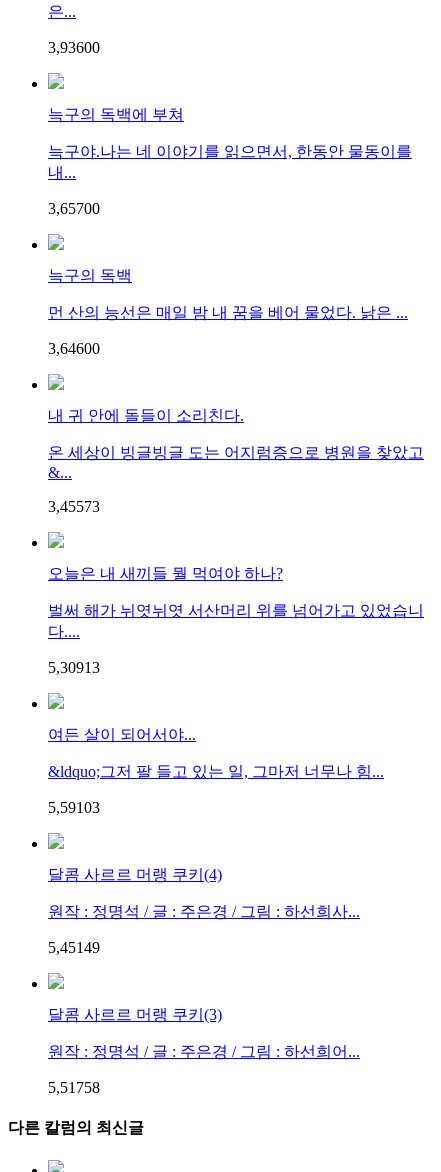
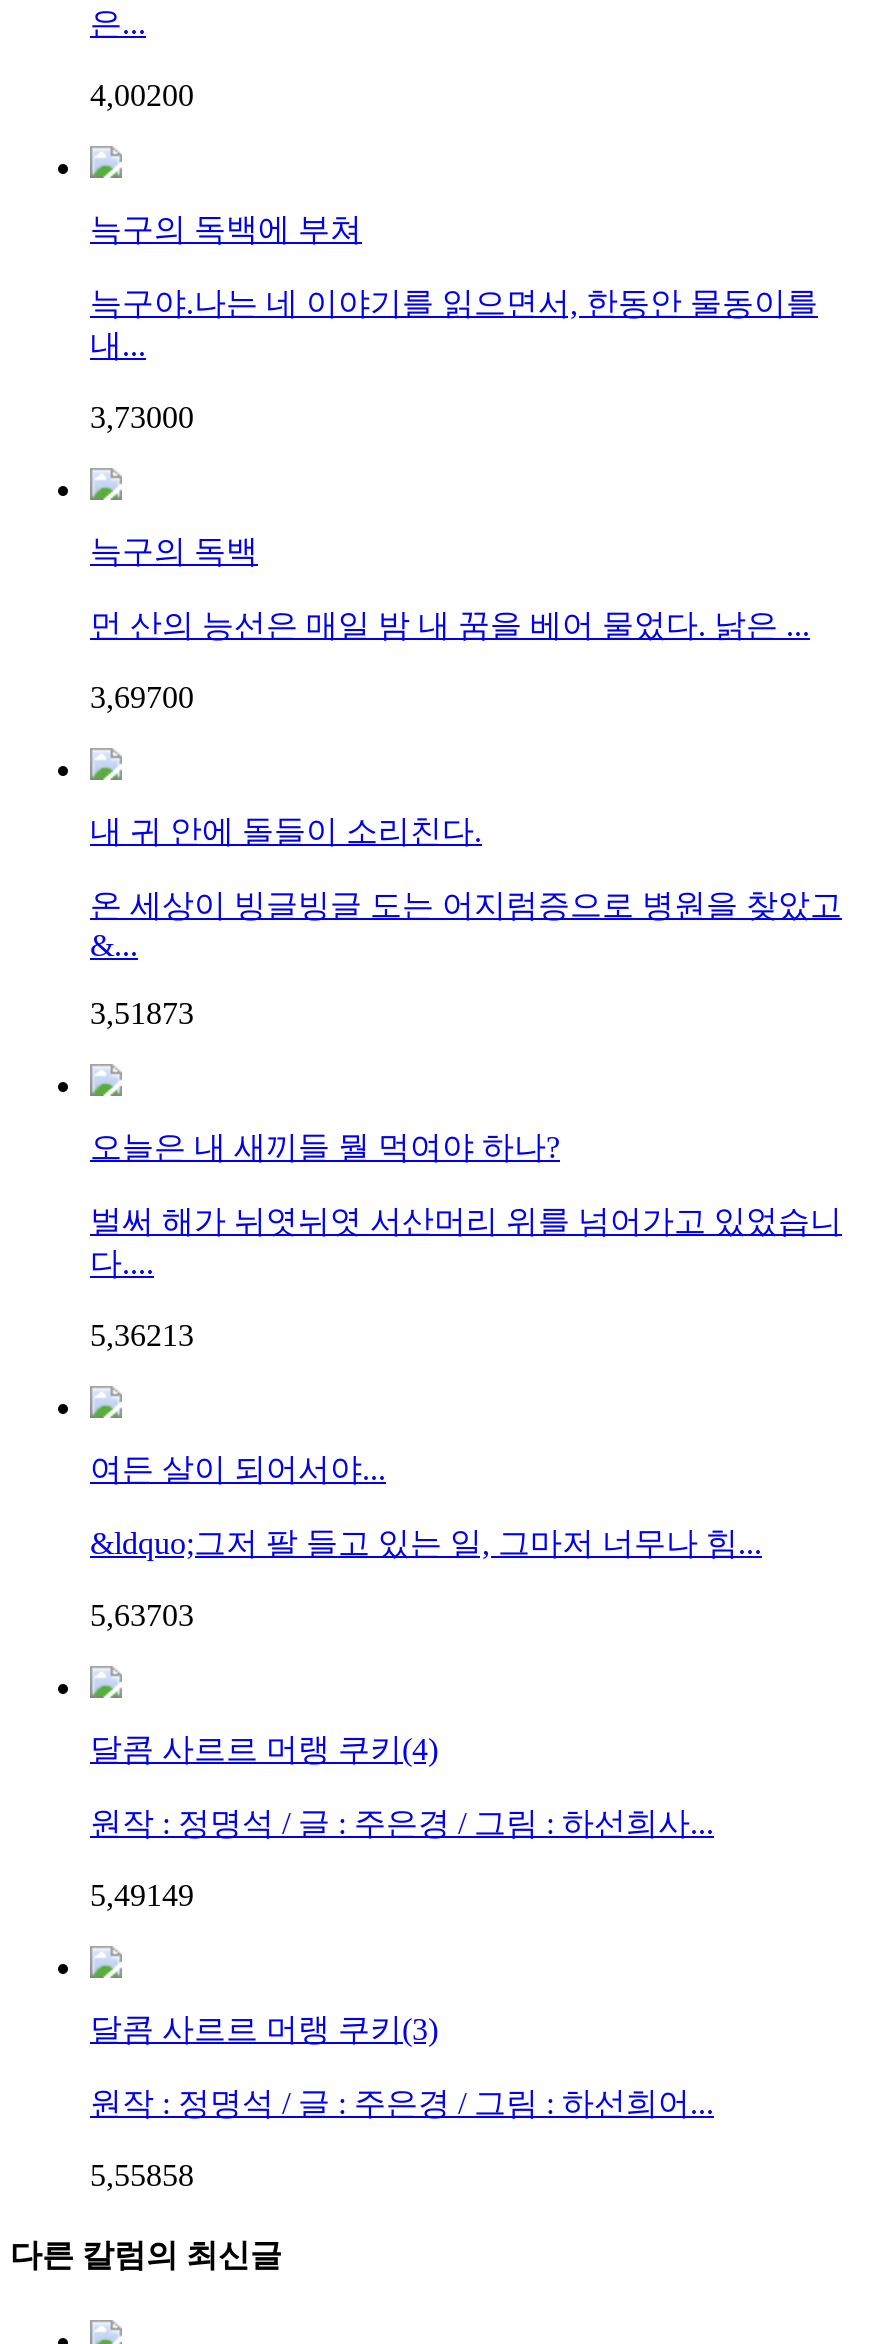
- 3,93600
+ 4,00200

- 3,65700
+ 3,73000

- 3,64600
+ 3,69700

- 3,45573
+ 3,51873

- 5,3091 3
+ 5,3621 3

- 5,59103
+ 5,63703

- 5,451 49
+ 5,491 49

- 5,51758
+ 5,55858
